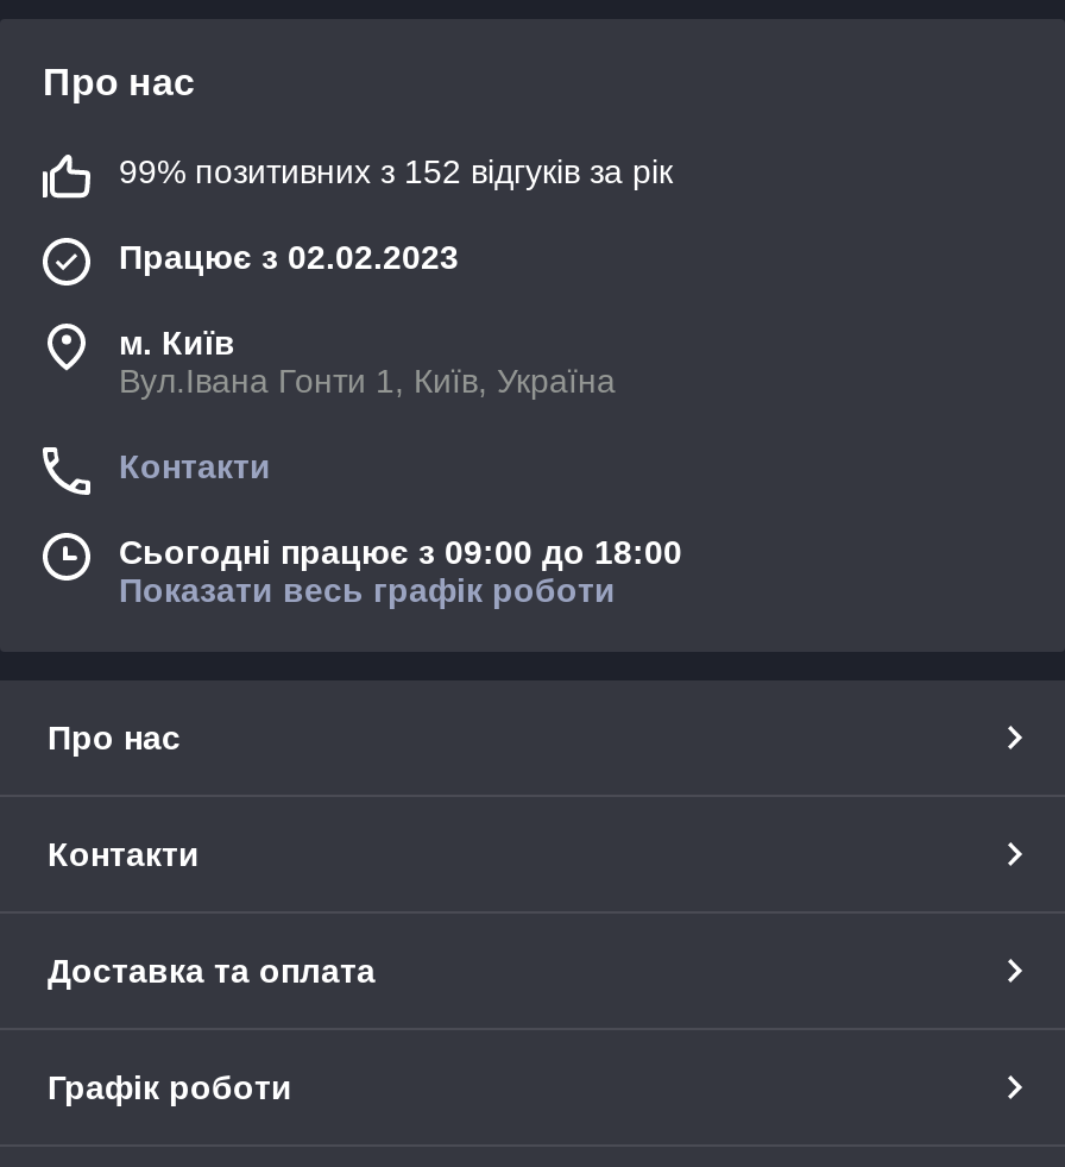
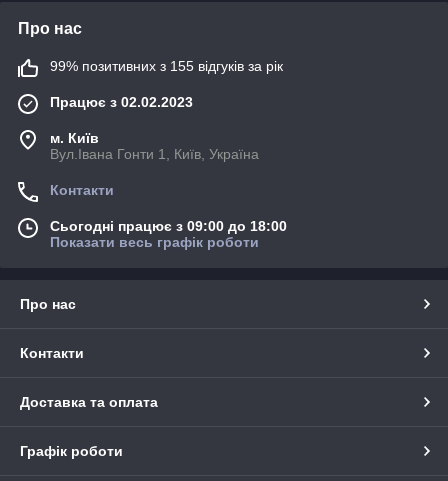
- 99% позитивних з 152 відгуків за рік
+ 99% позитивних з 155 відгуків за рік
